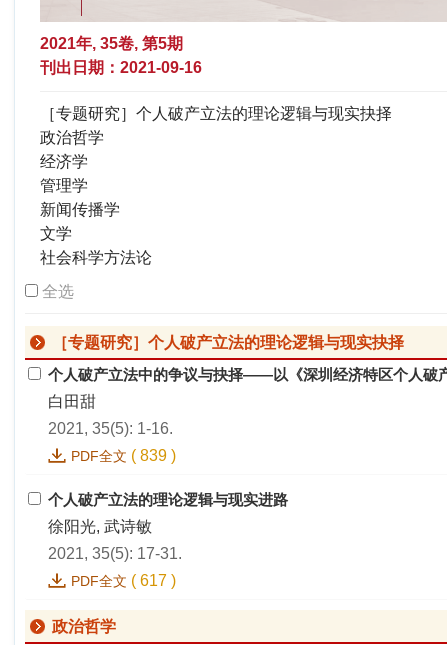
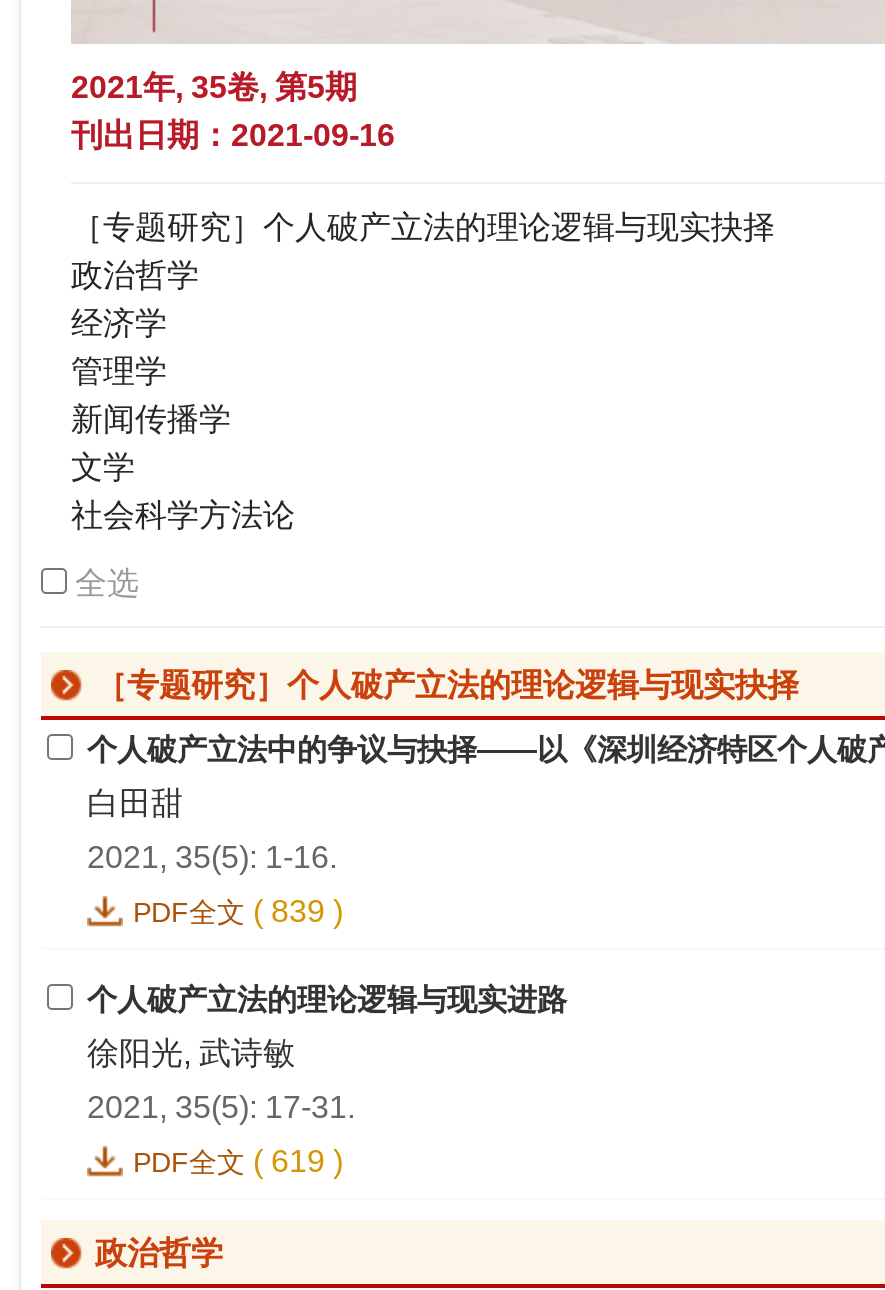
- PDF全文(617)
+ PDF全文(619)
